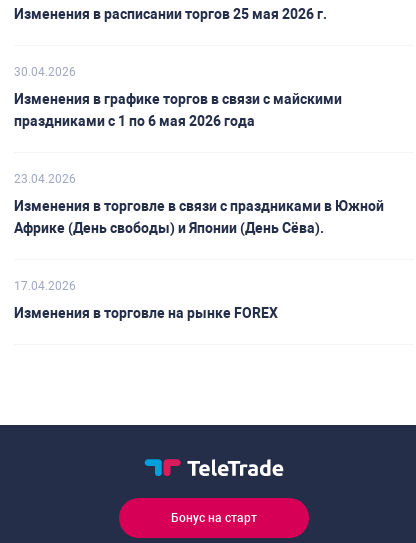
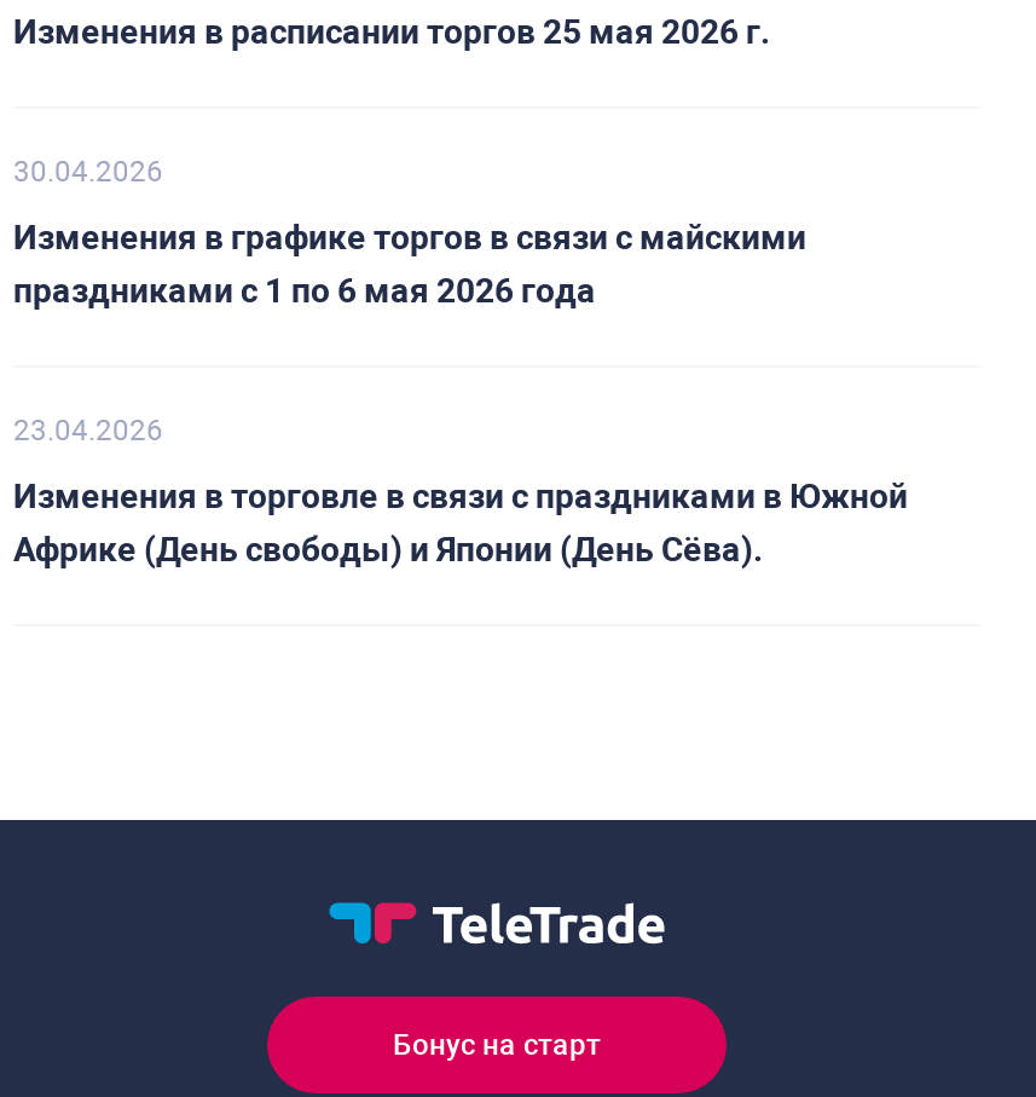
- 17.04.2026
- Изменения в торговле на рынке FOREX
